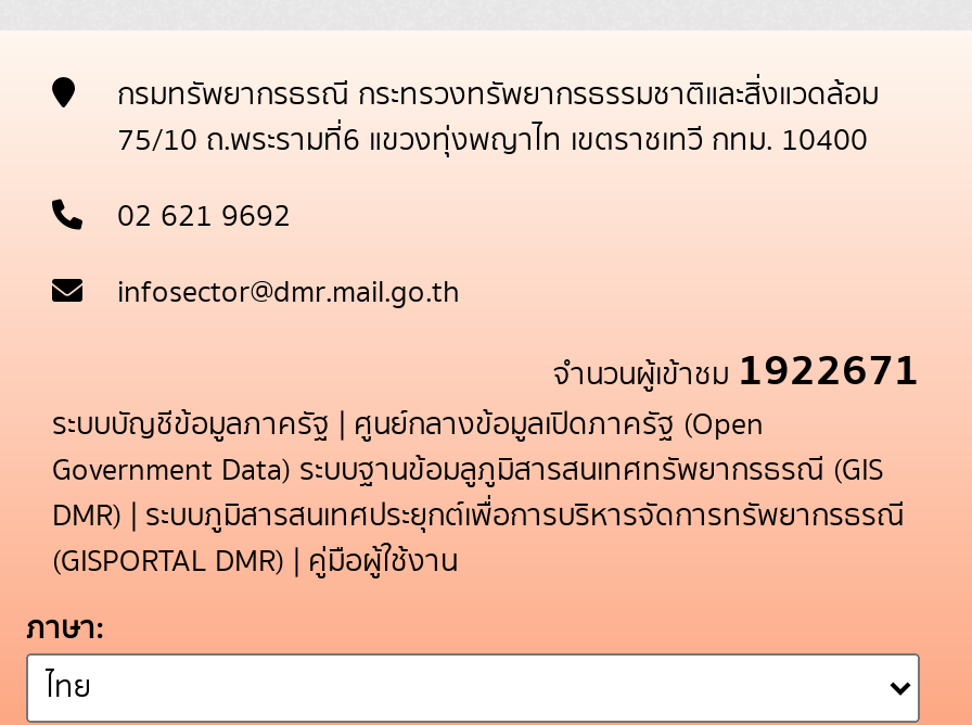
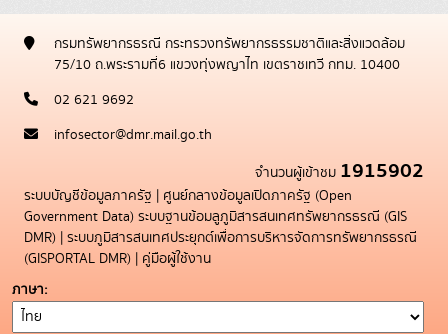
- จำนวนผู้เข้าชม1922671
+ จำนวนผู้เข้าชม1915902
